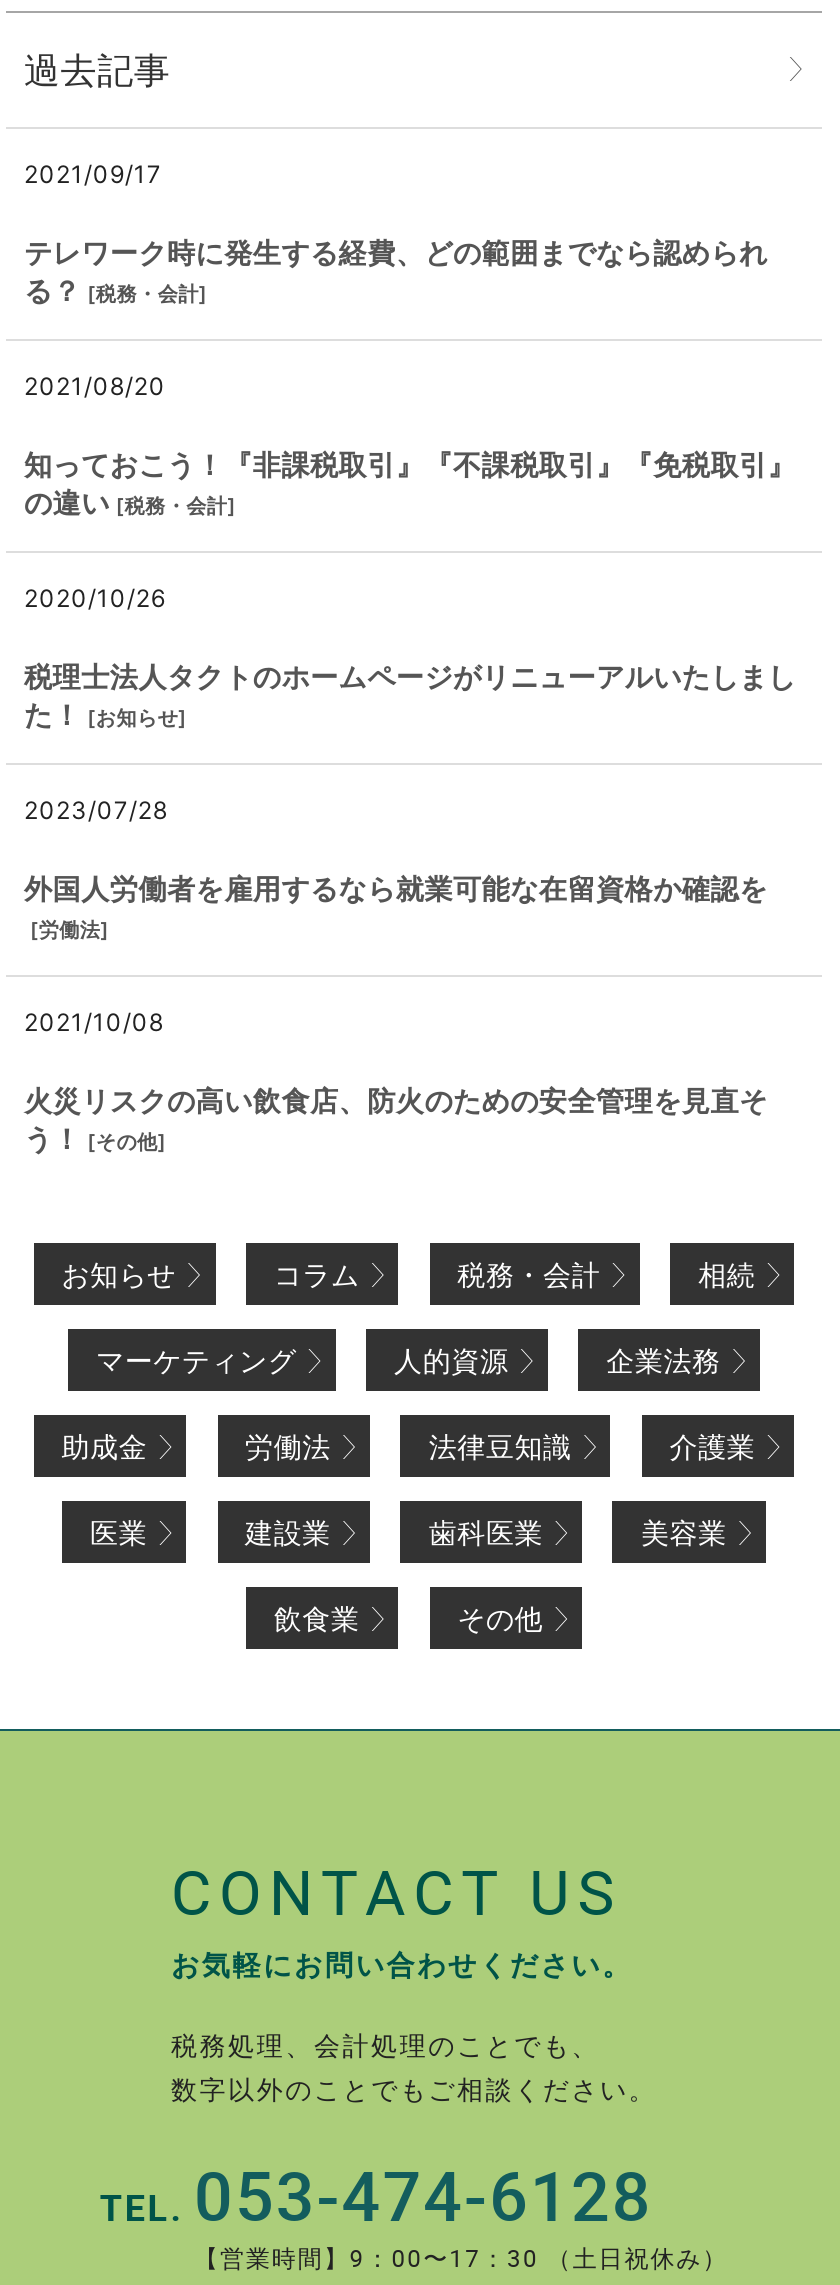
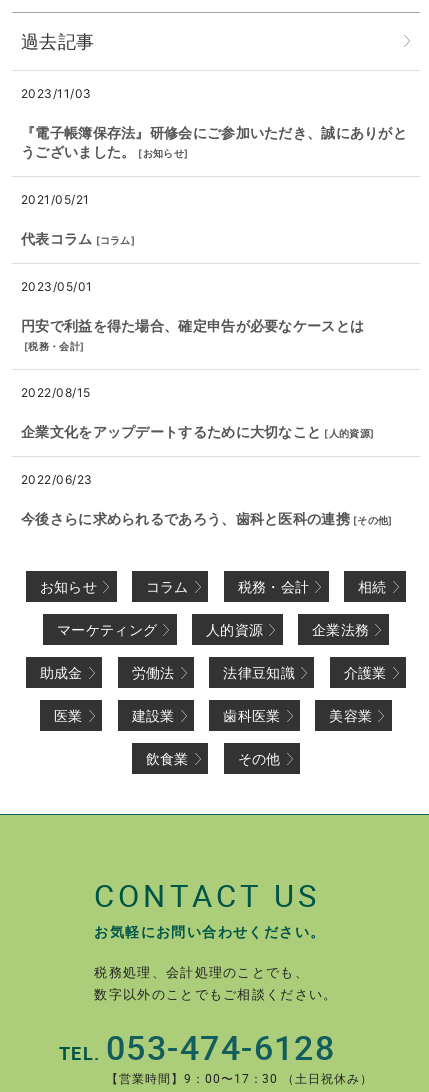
- 2021/09/17
+ 2023/11/03

- テレワーク時に発生する経費、どの範囲までなら認められ
- る？ [税務・会計]
+ 『電子帳簿保存法』研修会にご参加いただき、誠にありがと
+ うございました。 [お知らせ]

- 2021/08/20
+ 2021/05/21

- 知っておこう！『非課税取引』『不課税取引』『免税取引』
- の違い [税務・会計]
+ 代表コラム [コラム]

- 2020/10/26
+ 2023/05/01

- 税理士法人タクトのホームページがリニューアルいたしまし
- た！ [お知らせ]
+ 円安で利益を得た場合、確定申告が必要なケースとは
+ [税務・会計]

- 2023/07/28
+ 2022/08/15

- 外国人労働者を雇用するなら就業可能な在留資格か確認を
- [労働法]
+ 企業文化をアップデートするために大切なこと [人的資源]

- 2021/10/08
+ 2022/06/23

- 火災リスクの高い飲食店、防火のための安全管理を見直そ
- う！ [その他]
+ 今後さらに求められるであろう、歯科と医科の連携 [その他]
